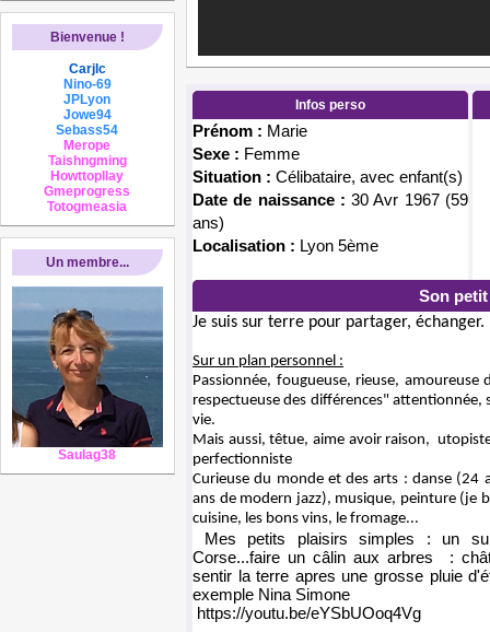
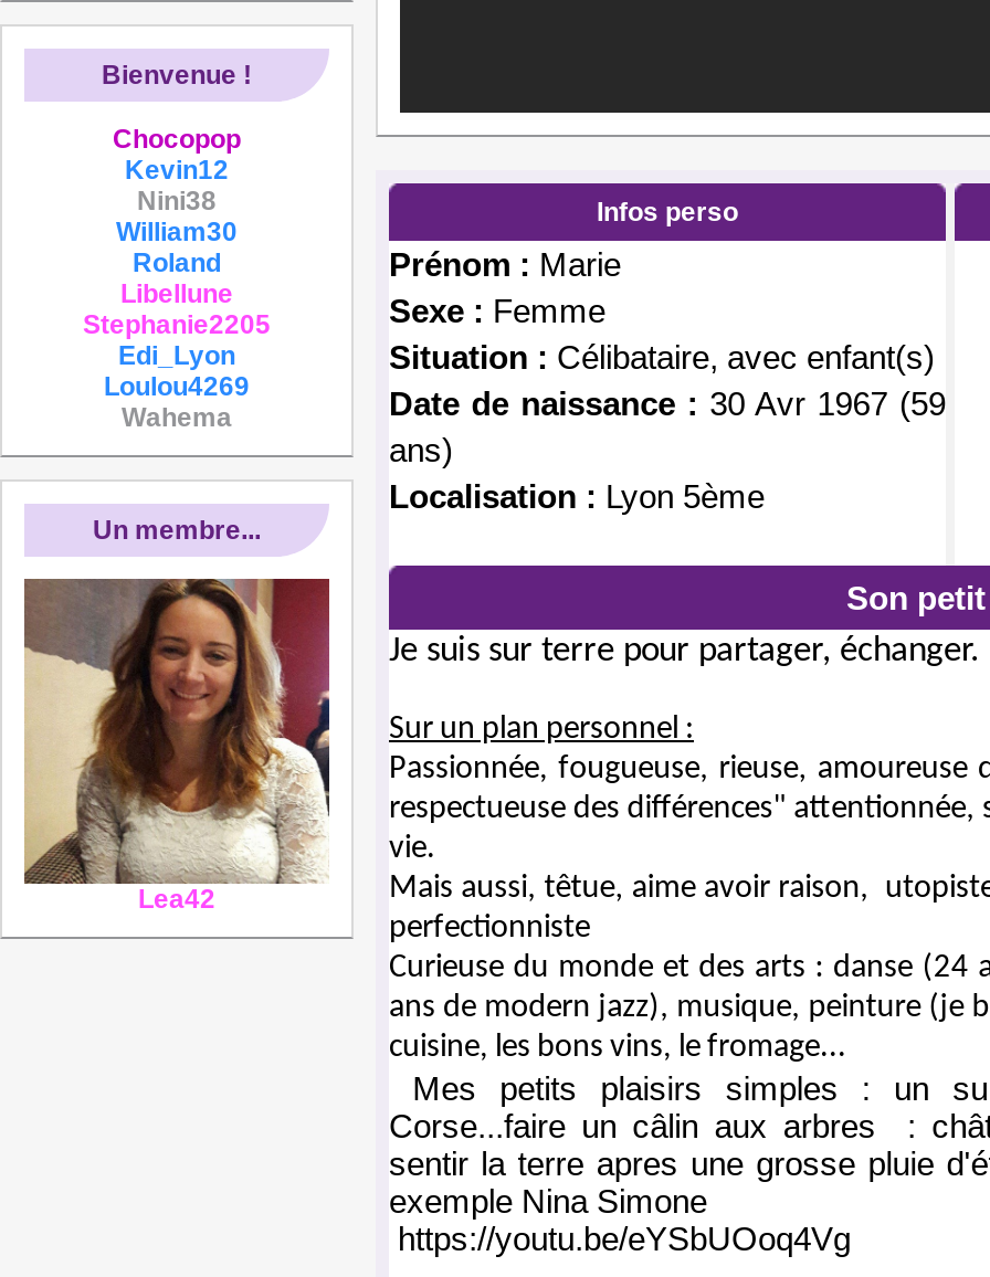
- Carjlc
- Nino-69
- JPLyon
- Jowe94
- Sebass54
- Merope
- Taishngming
- Howttopllay
- Gmeprogress
- Totogmeasia
+ Chocopop
+ Kevin12
+ Nini38
+ William30
+ Roland
+ Libellune
+ Stephanie2205
+ Edi_Lyon
+ Loulou4269
+ Wahema

- [image]
- Saulag38
+ [image]
+ Lea42
